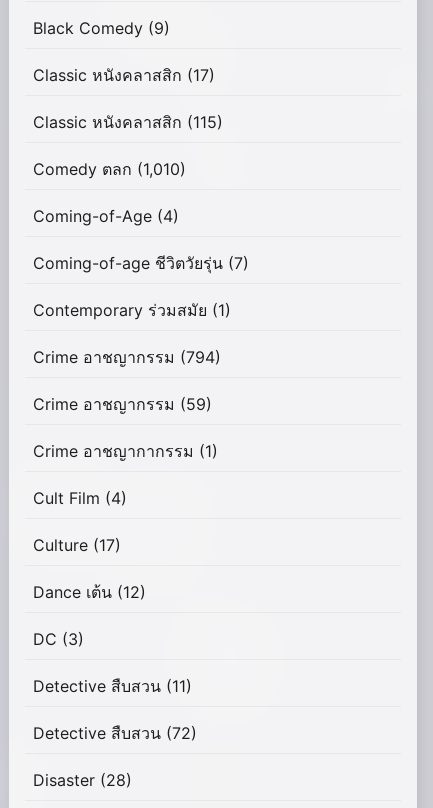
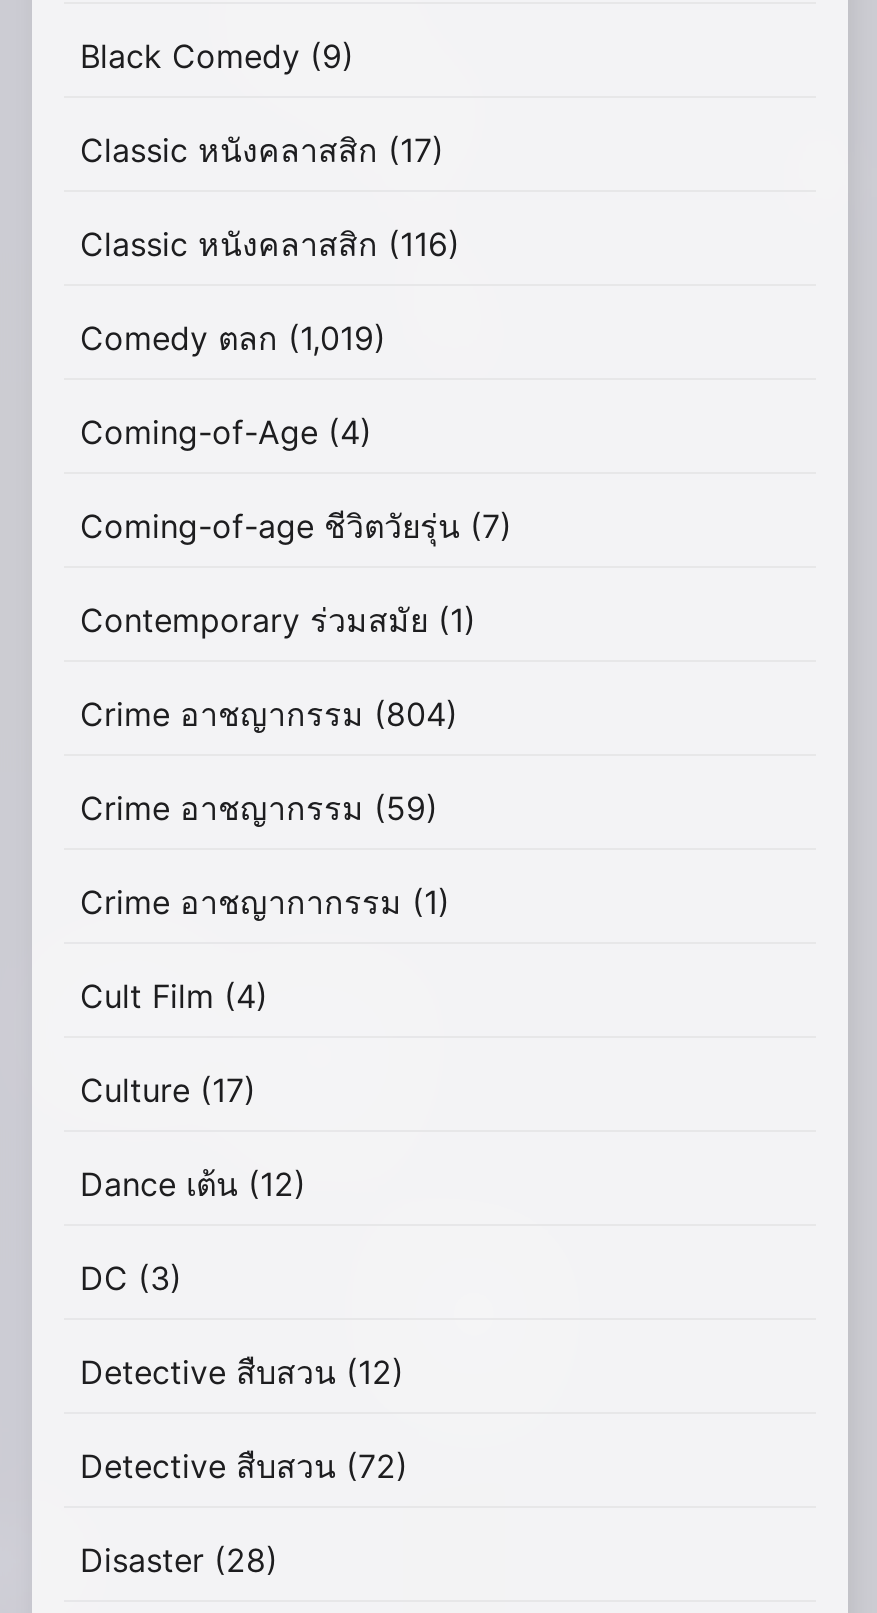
- Classic หนังคลาสสิก(115)
+ Classic หนังคลาสสิก(116)

- Comedy ตลก(1,010)
+ Comedy ตลก(1,019)

- Crime อาชญากรรม(794)
+ Crime อาชญากรรม(804)

- Detective สืบสวน(11)
+ Detective สืบสวน(12)
